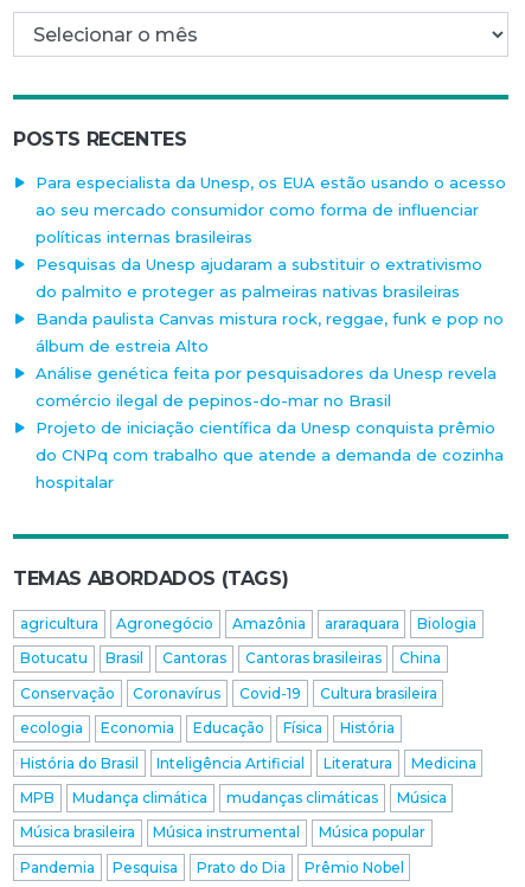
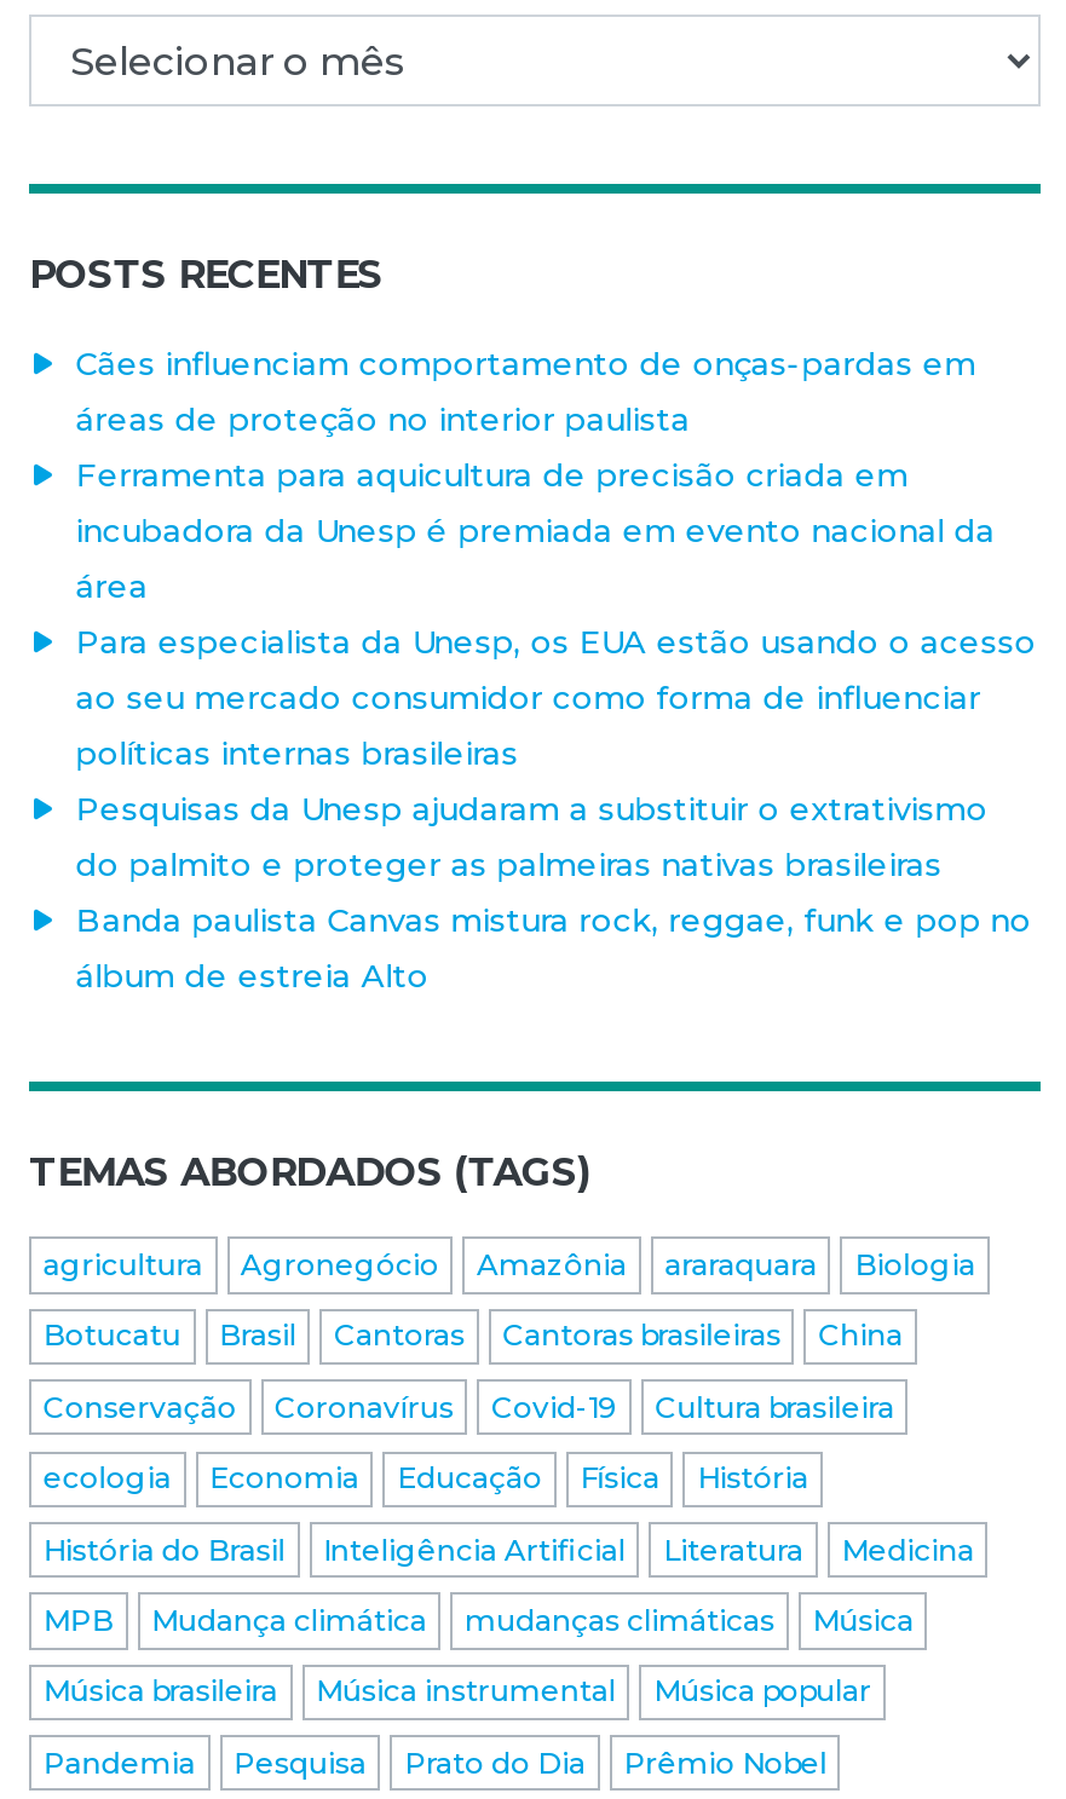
+ Cães influenciam comportamento de onças-pardas em
+ áreas de proteção no interior paulista
+ Ferramenta para aquicultura de precisão criada em
+ incubadora da Unesp é premiada em evento nacional da
+ área

moved down: Para especialista da Unesp, os EUA estão usando o acesso | ao seu mercado consumidor como forma de influenciar | políticas internas brasileiras | Pesquisas da Unesp ajudaram a substituir o extrativismo | do palmito e proteger as palmeiras nativas brasileiras | Banda paulista Canvas mistura rock, reggae, funk e pop no | álbum de estreia Alto

- Análise genética feita por pesquisadores da Unesp revela
- comércio ilegal de pepinos-do-mar no Brasil
- Projeto de iniciação científica da Unesp conquista prêmio
- do CNPq com trabalho que atende a demanda de cozinha
- hospitalar
